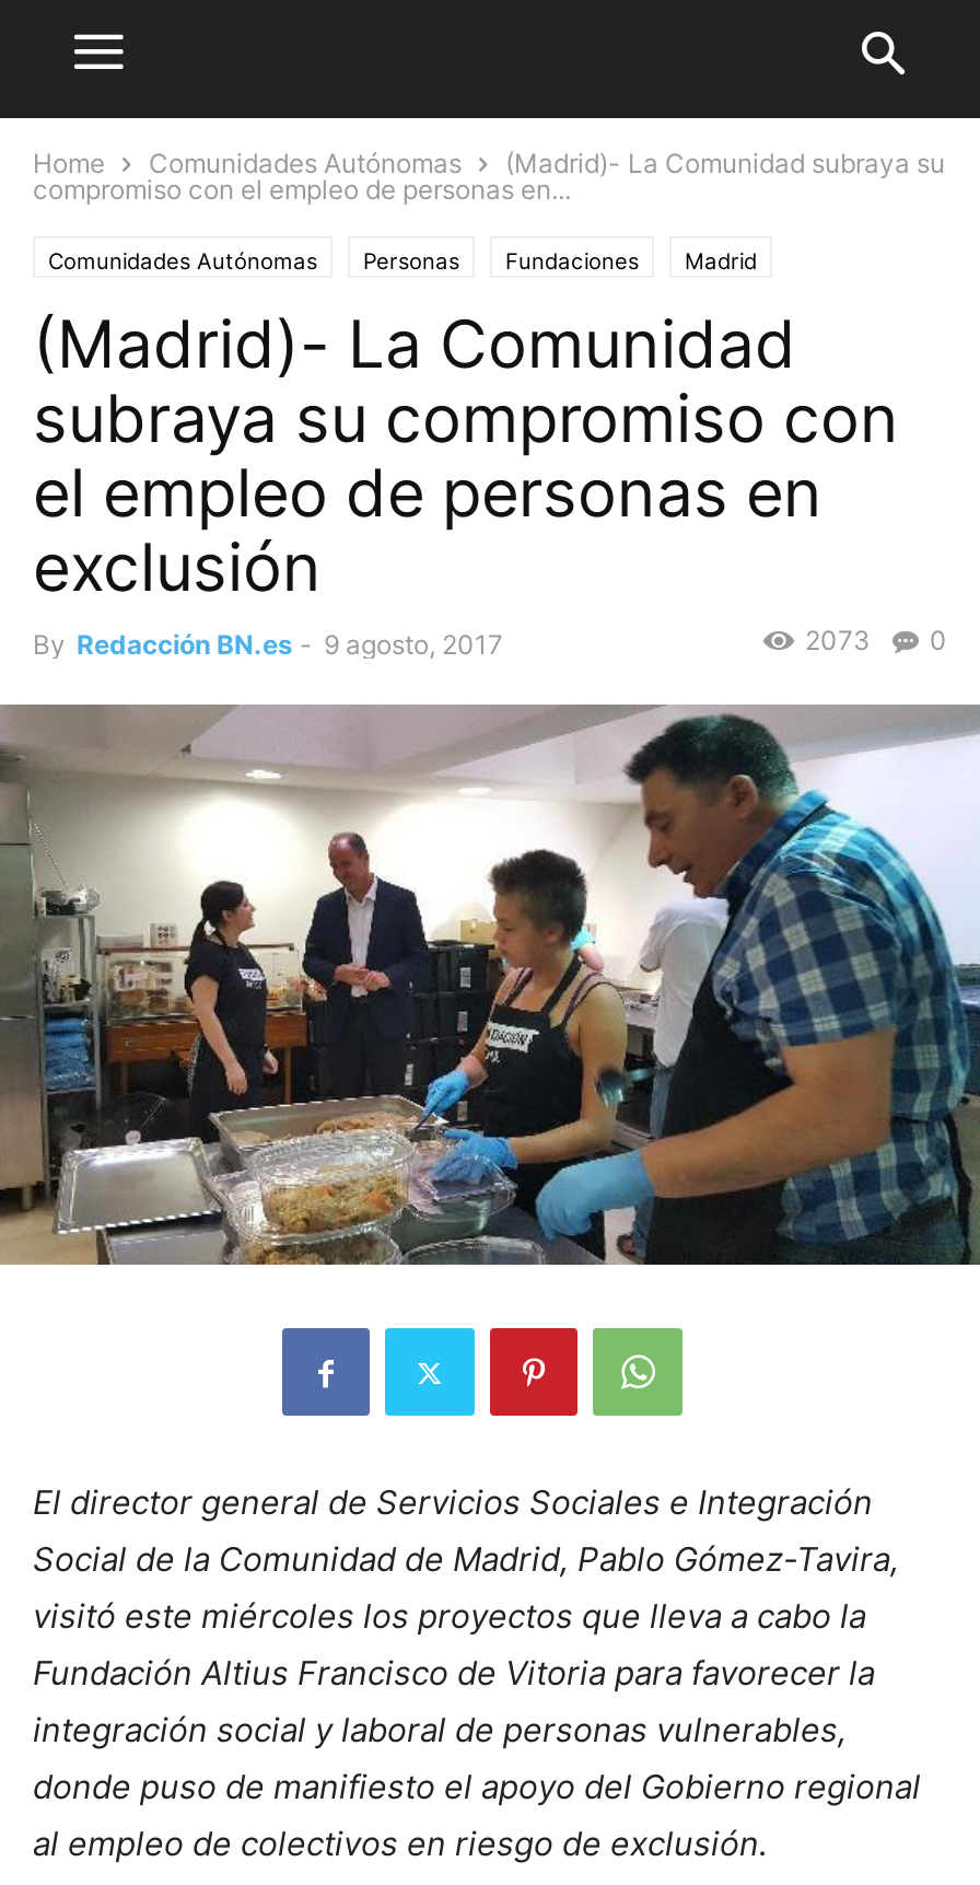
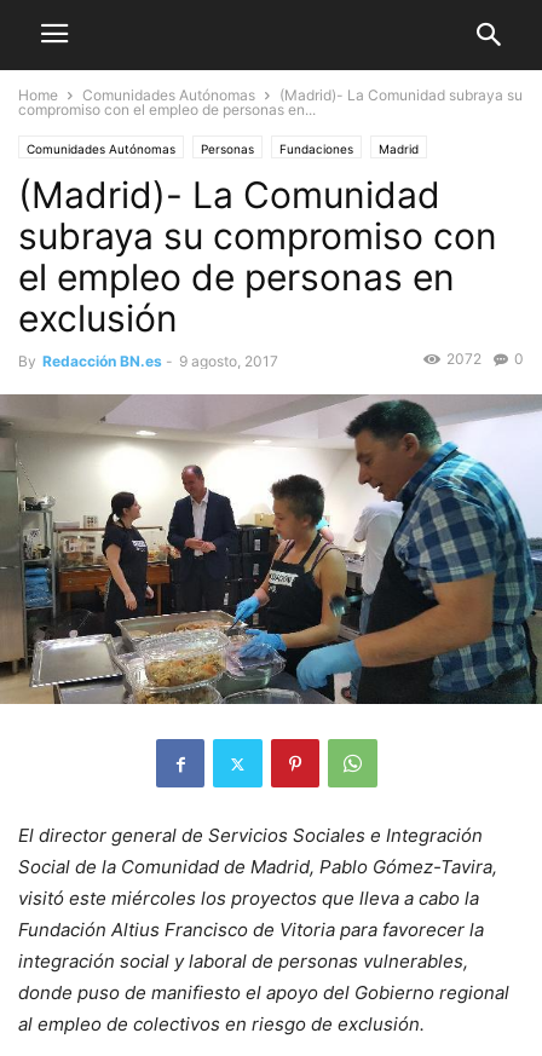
- 2073 0
+ 2072 0
